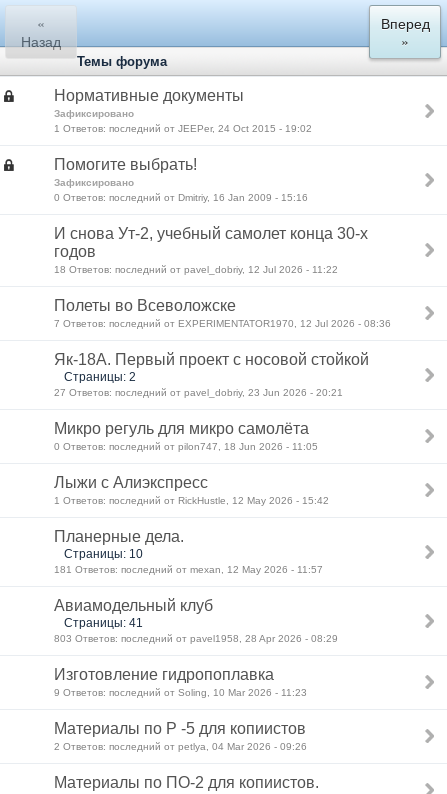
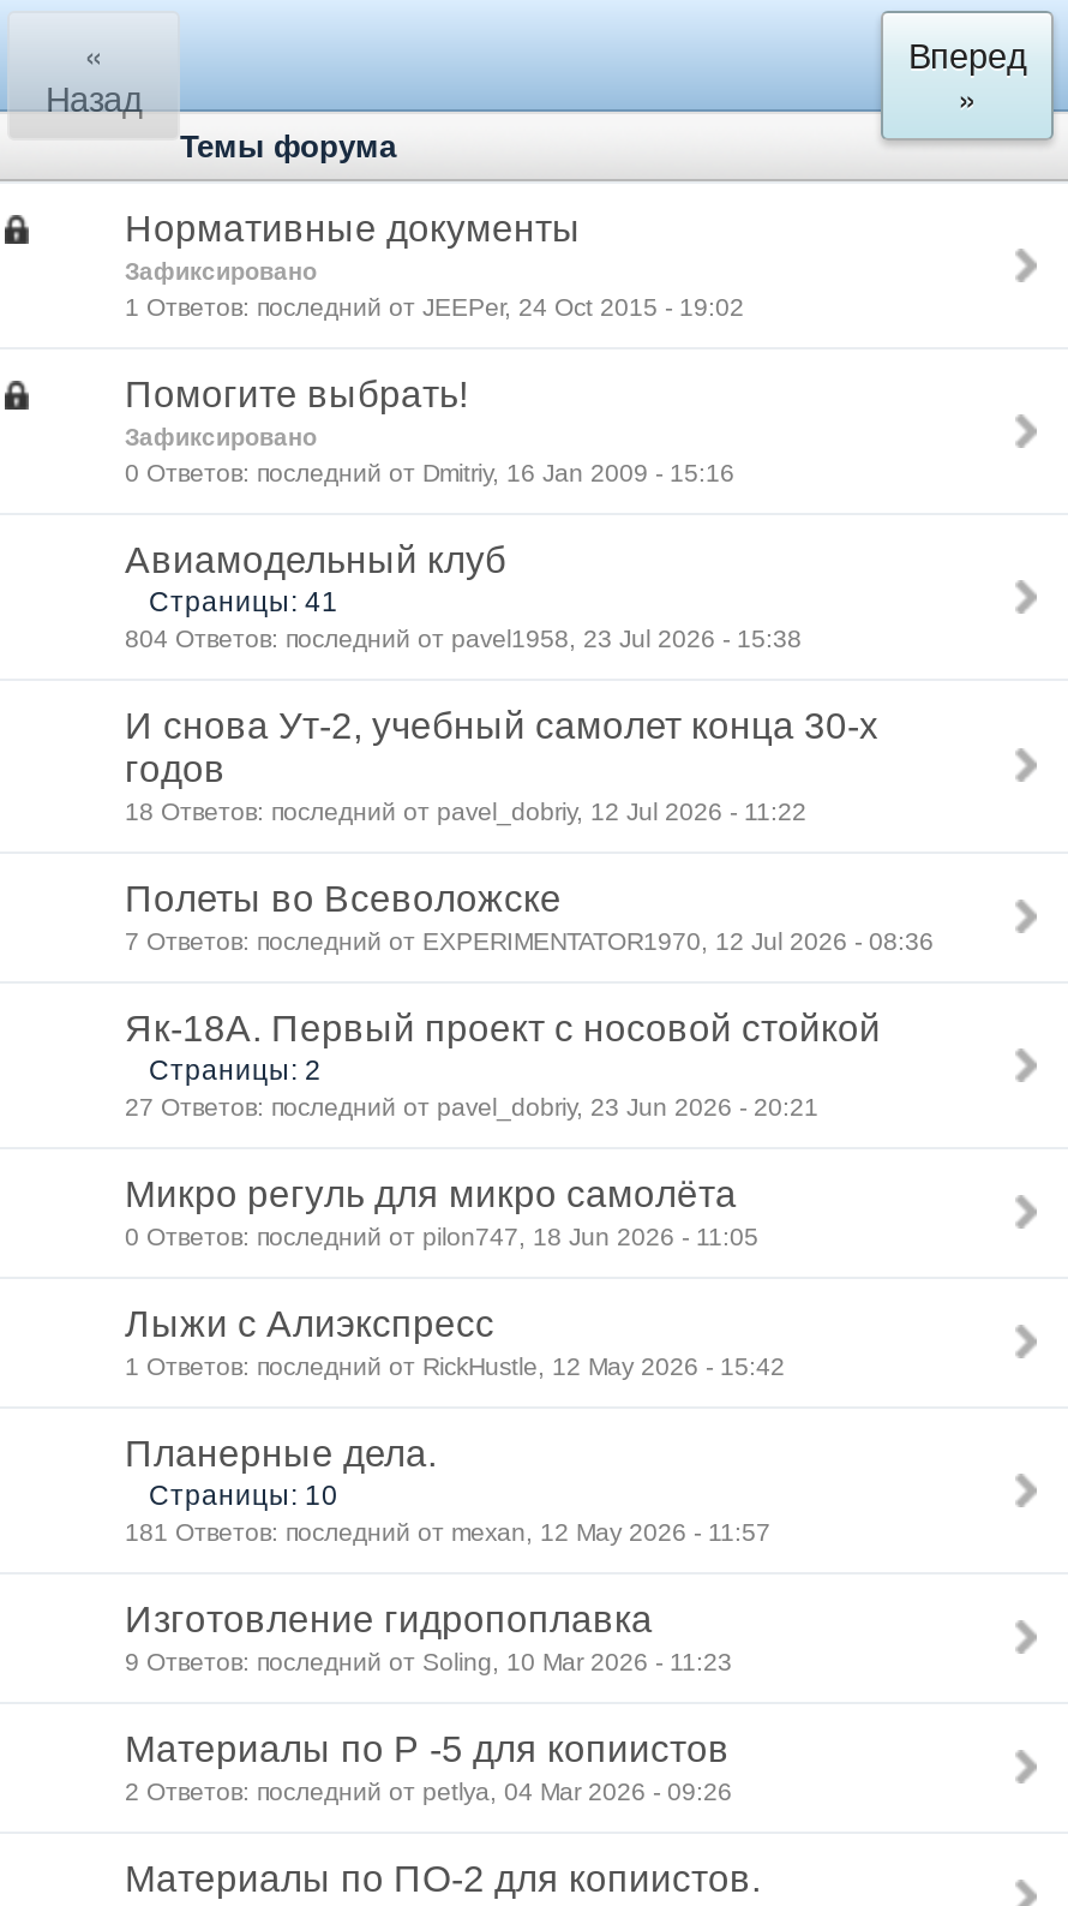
+ 804 Ответов: последний от pavel1958, 23 Jul 2026 - 15:38

moved down: И снова Ут-2, учебный самолет конца 30-х | годов | 18 Ответов: последний от pavel_dobriy, 12 Jul 2026 - 11:22 | ... | Планерные дела. | Страницы: 10

moved up: Авиамодельный клуб | Страницы: 41

- 803 Ответов: последний от pavel1958, 28 Apr 2026 - 08:29
